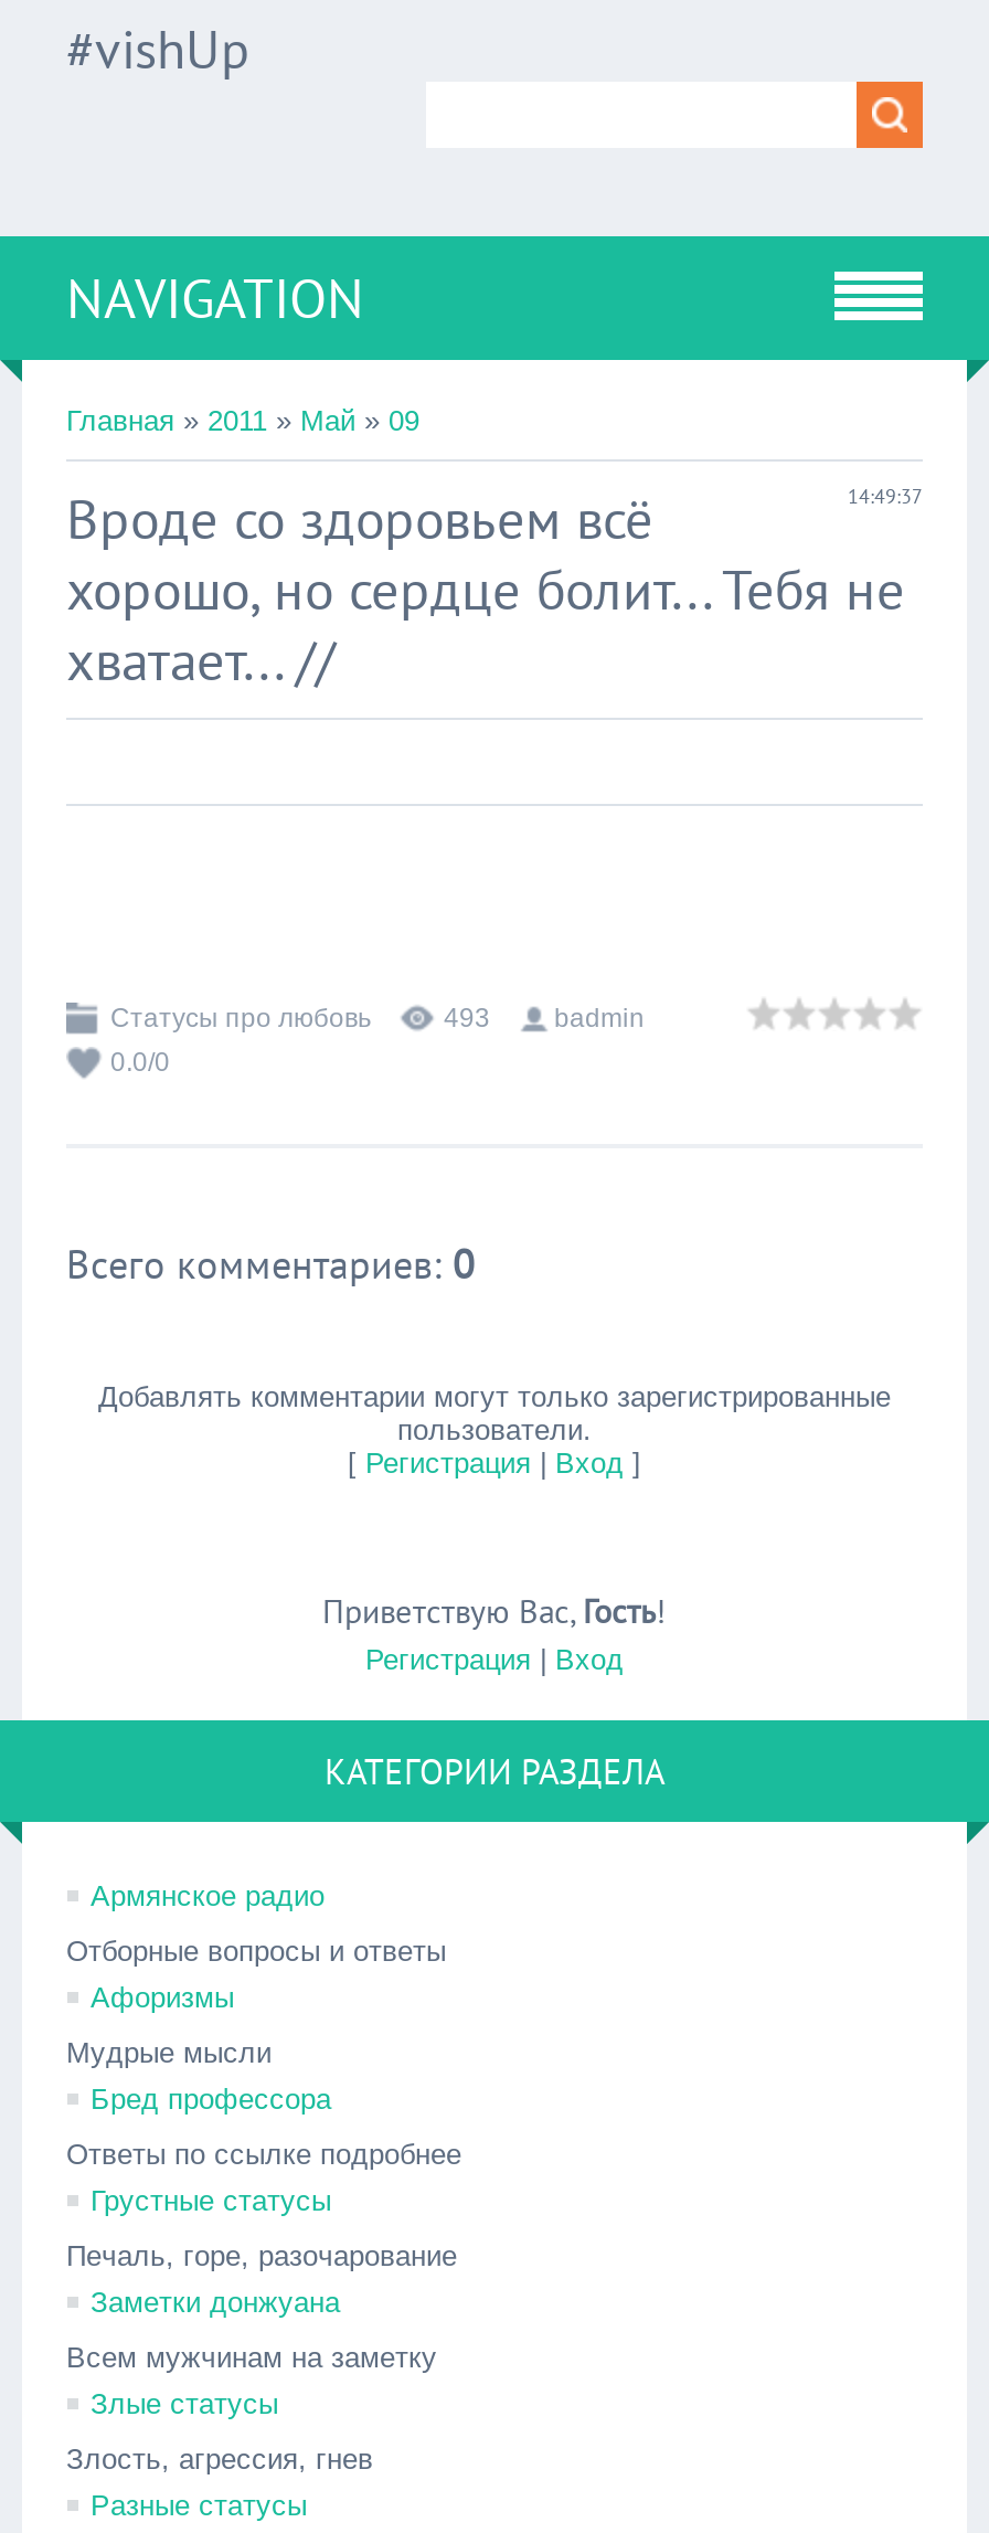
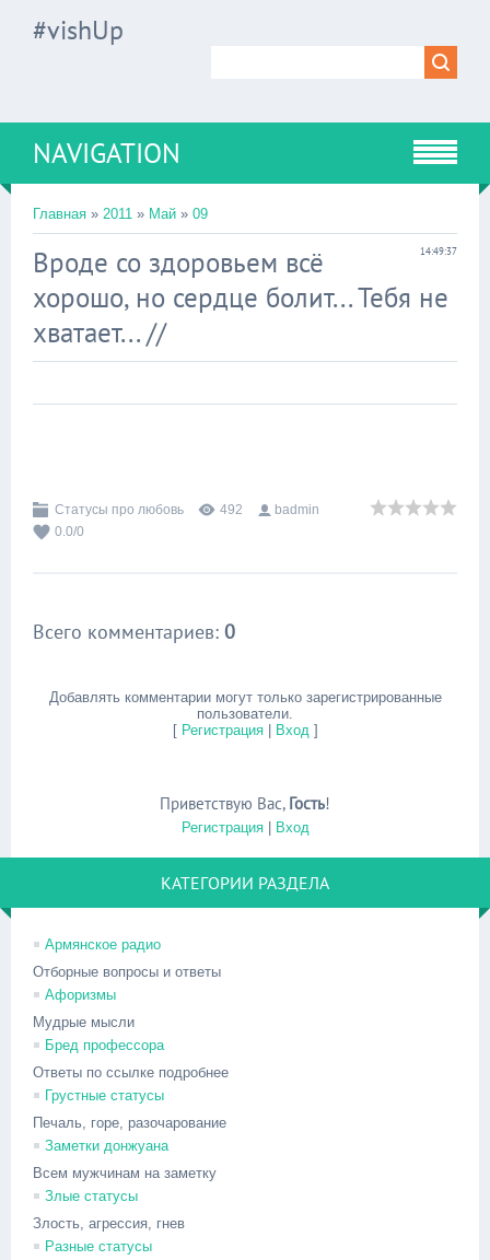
- 493
+ 492
